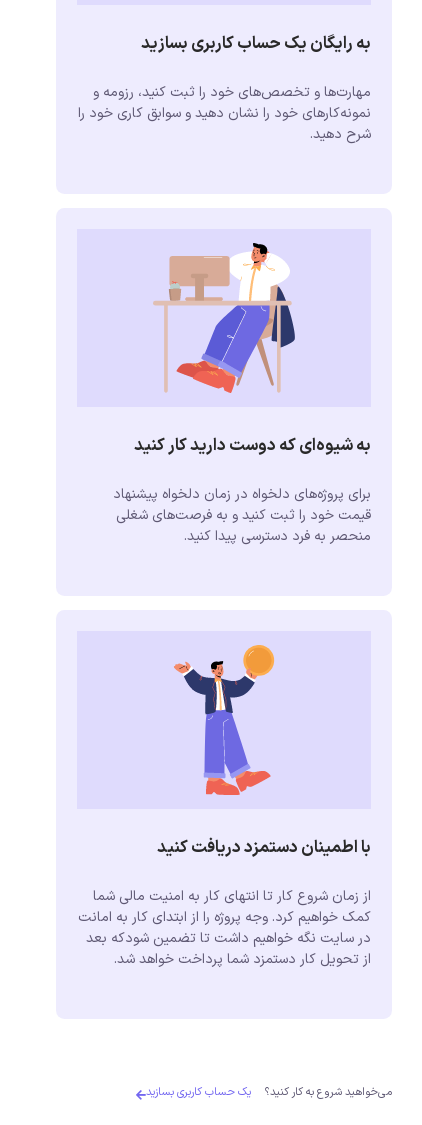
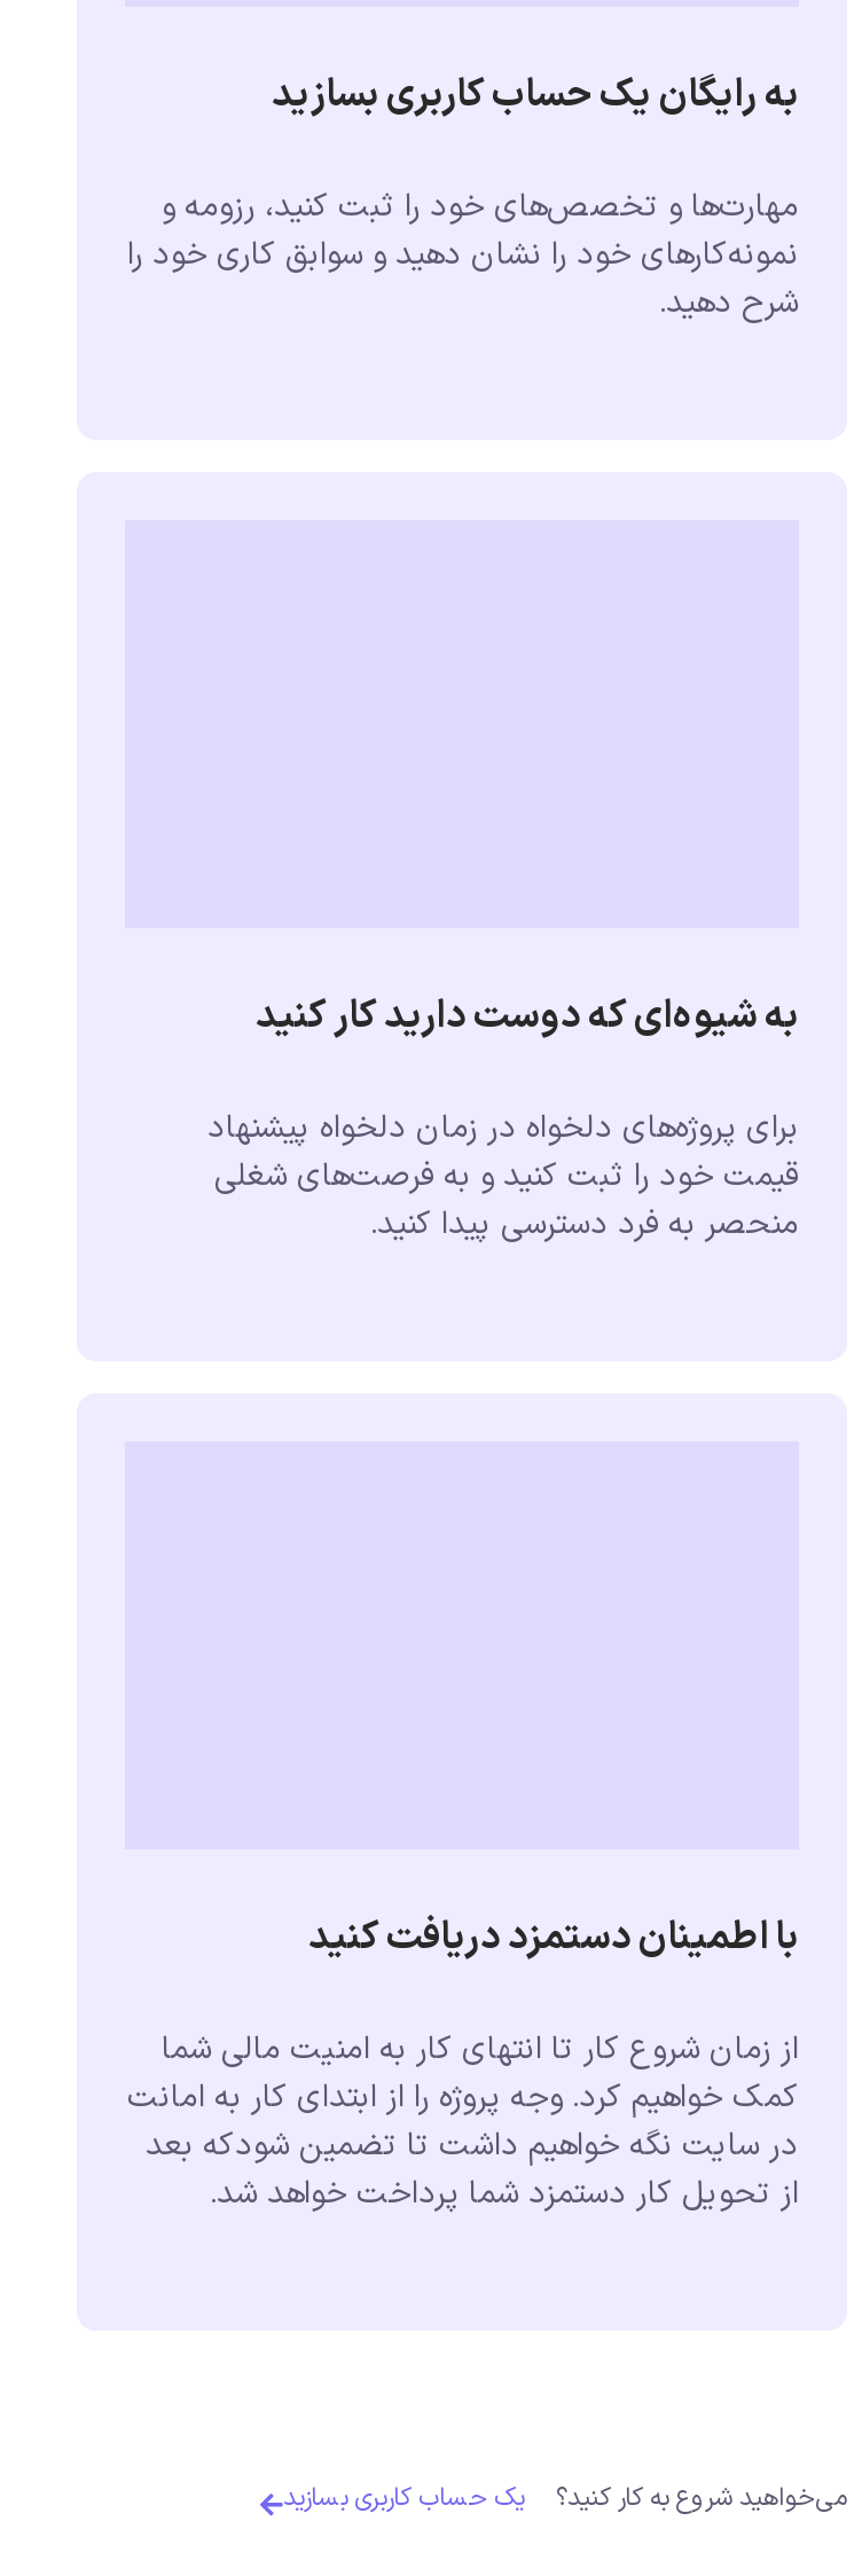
- [image]

- [image]
